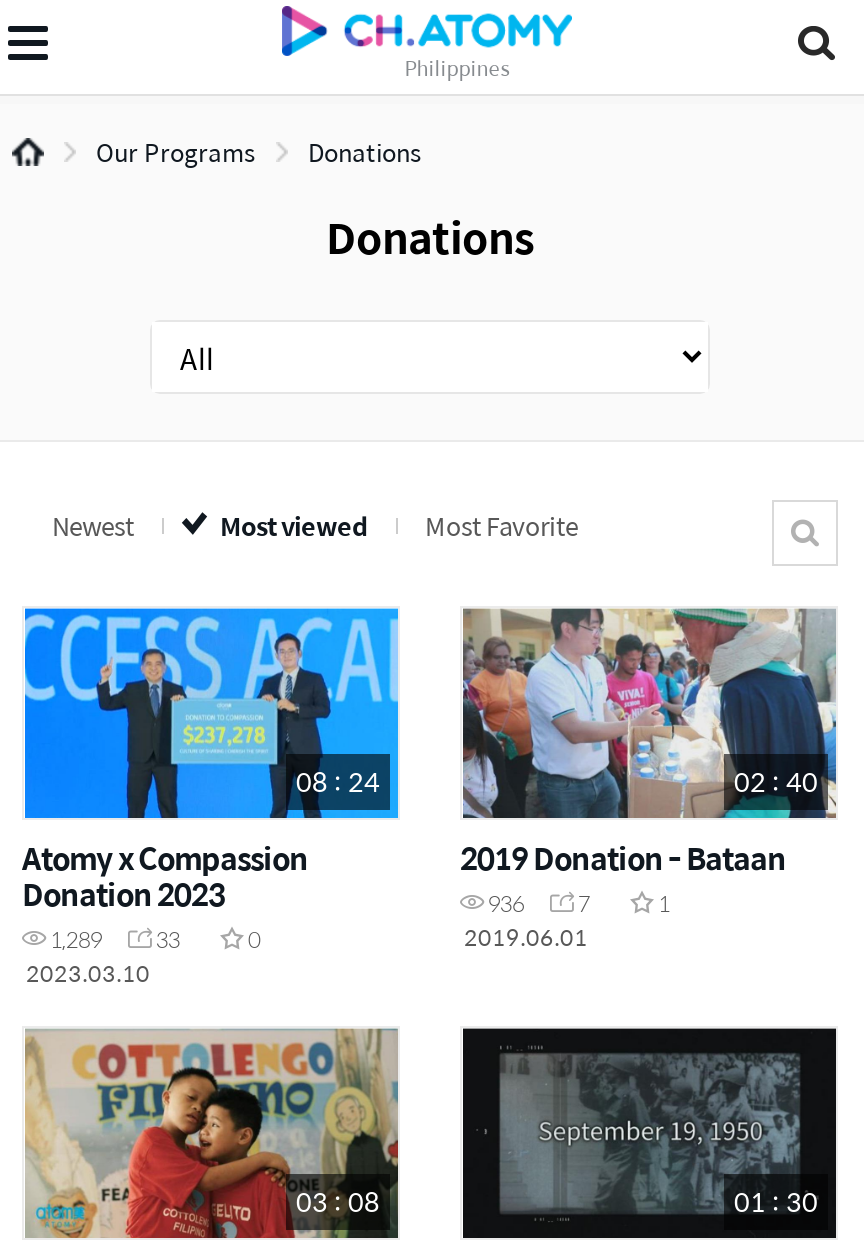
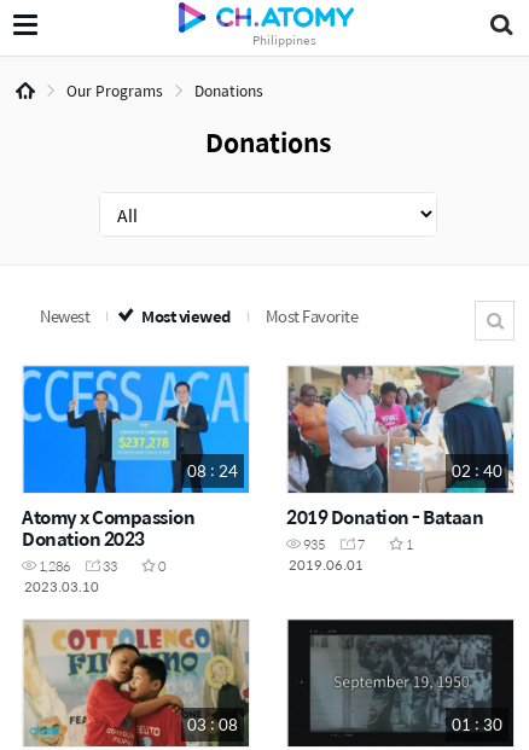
- 936 7 1
+ 935 7 1

- 1,289 33 0
+ 1,286 33 0
